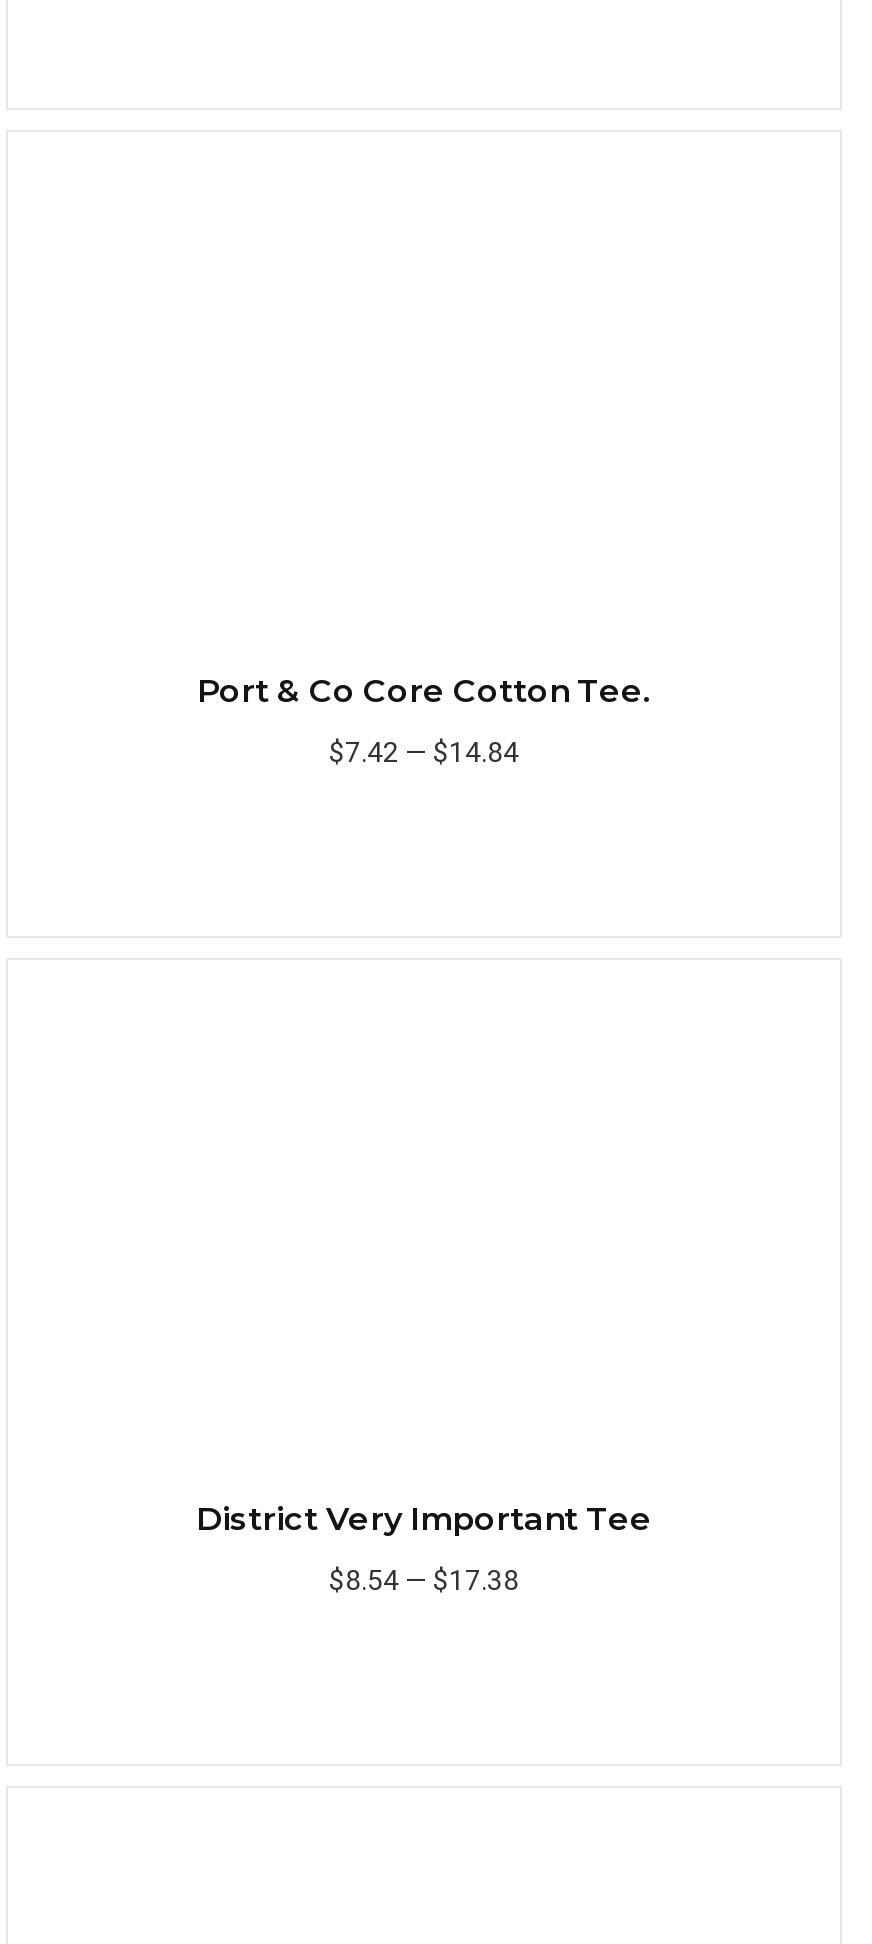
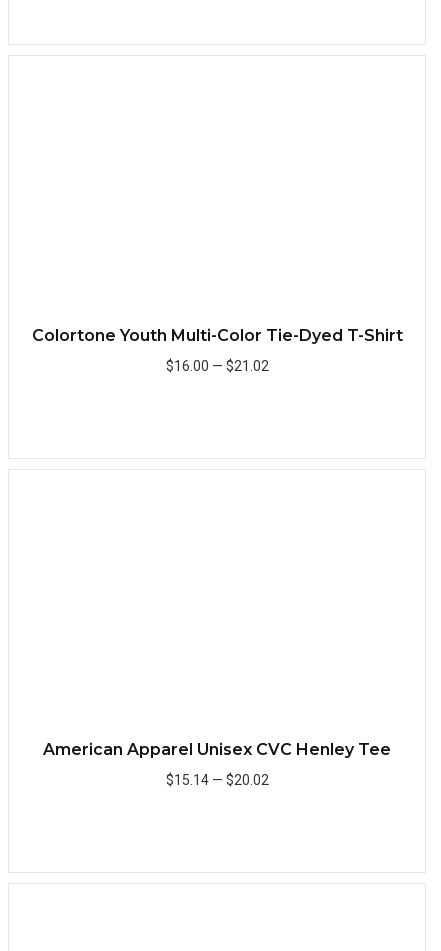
- Port & Co Core Cotton Tee.
+ Colortone Youth Multi-Color Tie-Dyed T-Shirt

- $7.42 — $14.84
+ $16.00 — $21.02

- District Very Important Tee
+ American Apparel Unisex CVC Henley Tee

- $8.54 — $17.38
+ $15.14 — $20.02
